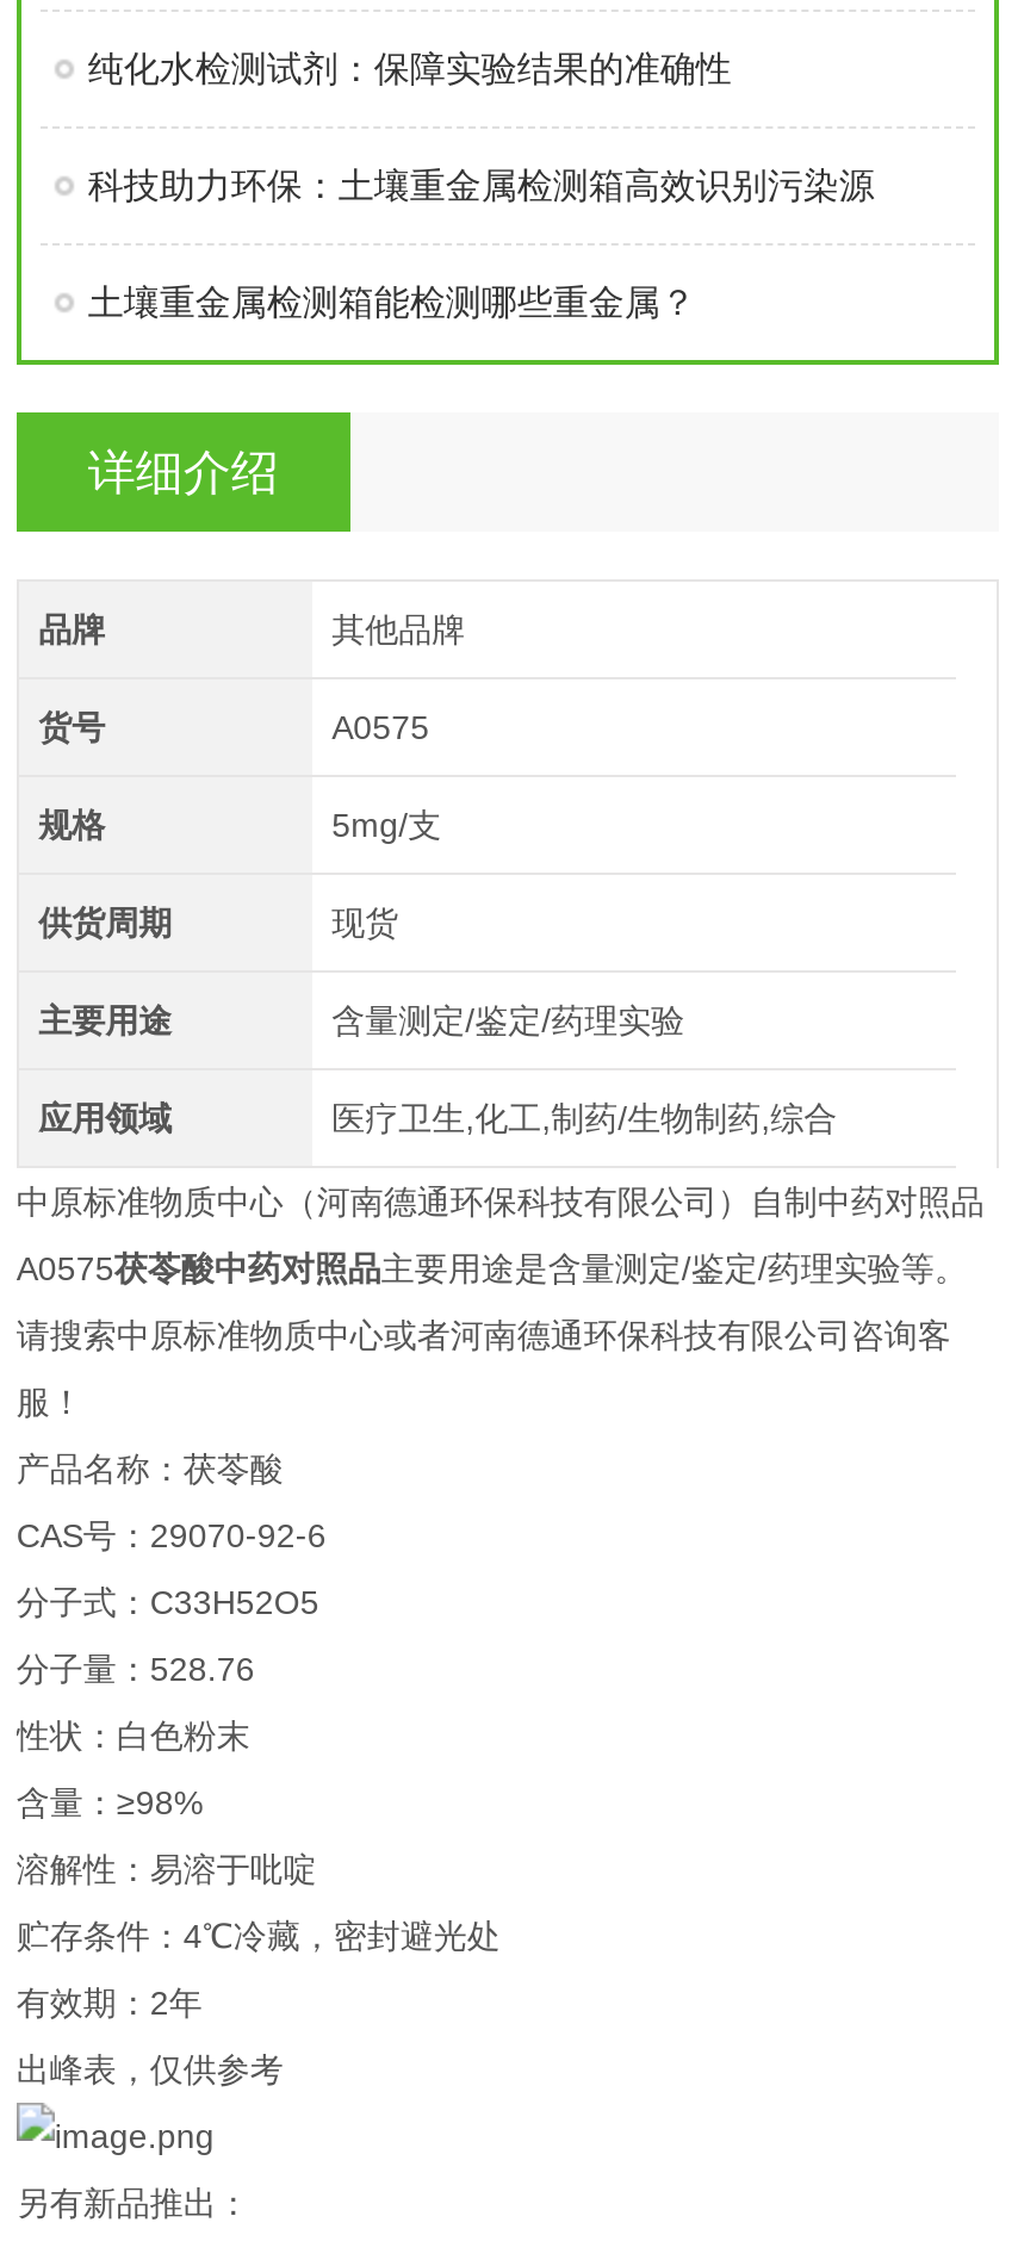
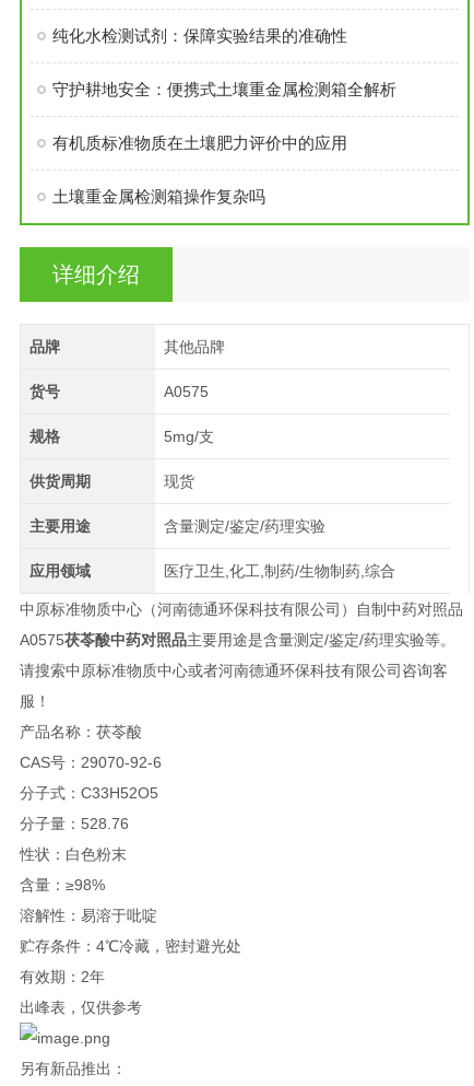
- 科技助力环保：土壤重金属检测箱高效识别污染源
- 土壤重金属检测箱能检测哪些重金属？
+ 守护耕地安全：便携式土壤重金属检测箱全解析
+ 有机质标准物质在土壤肥力评价中的应用
+ 土壤重金属检测箱操作复杂吗
